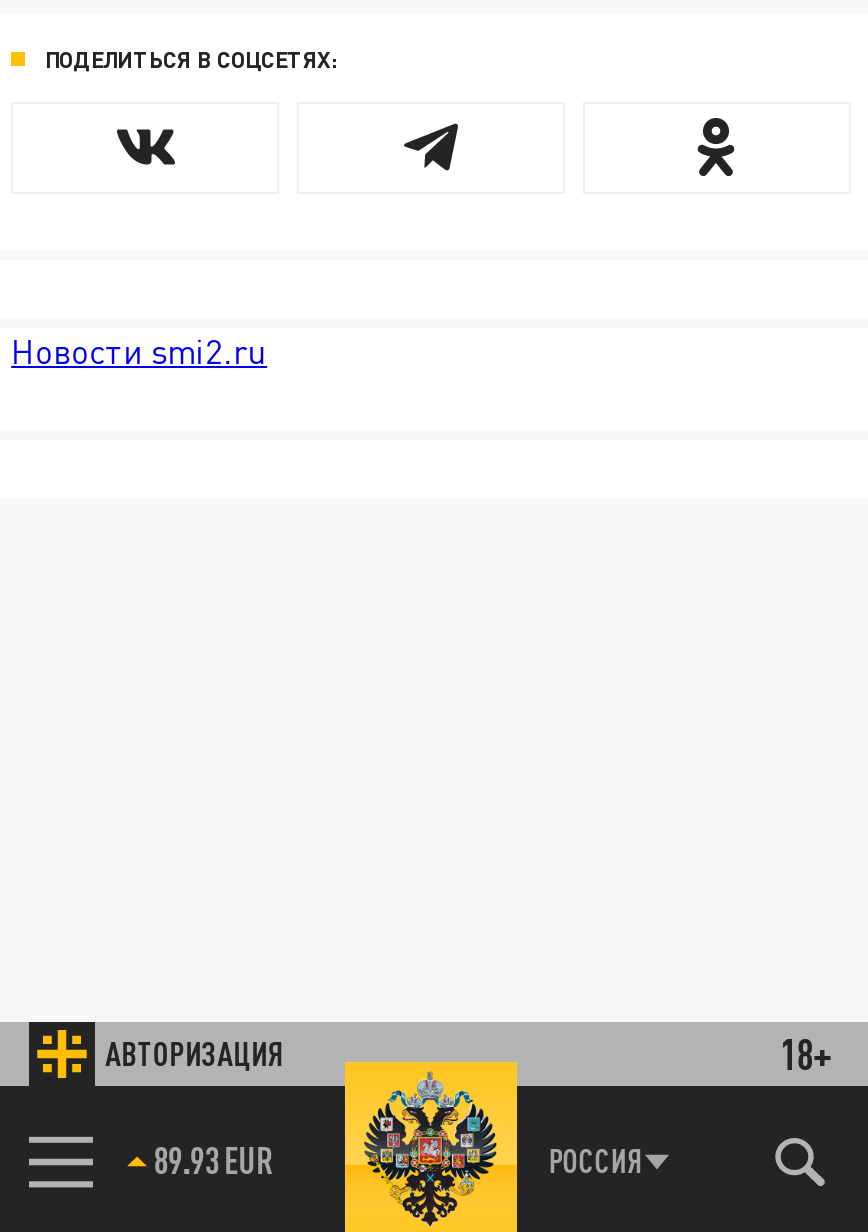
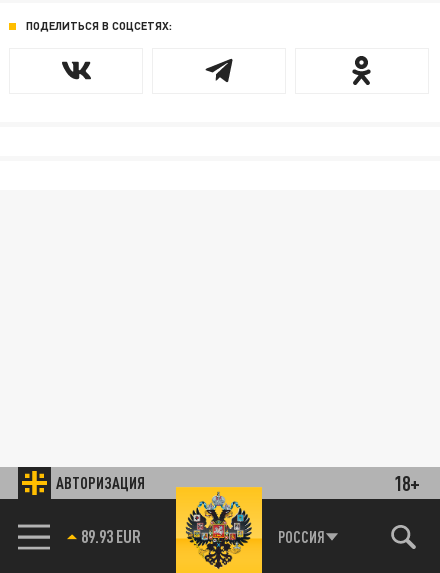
- Новости smi2.ru
